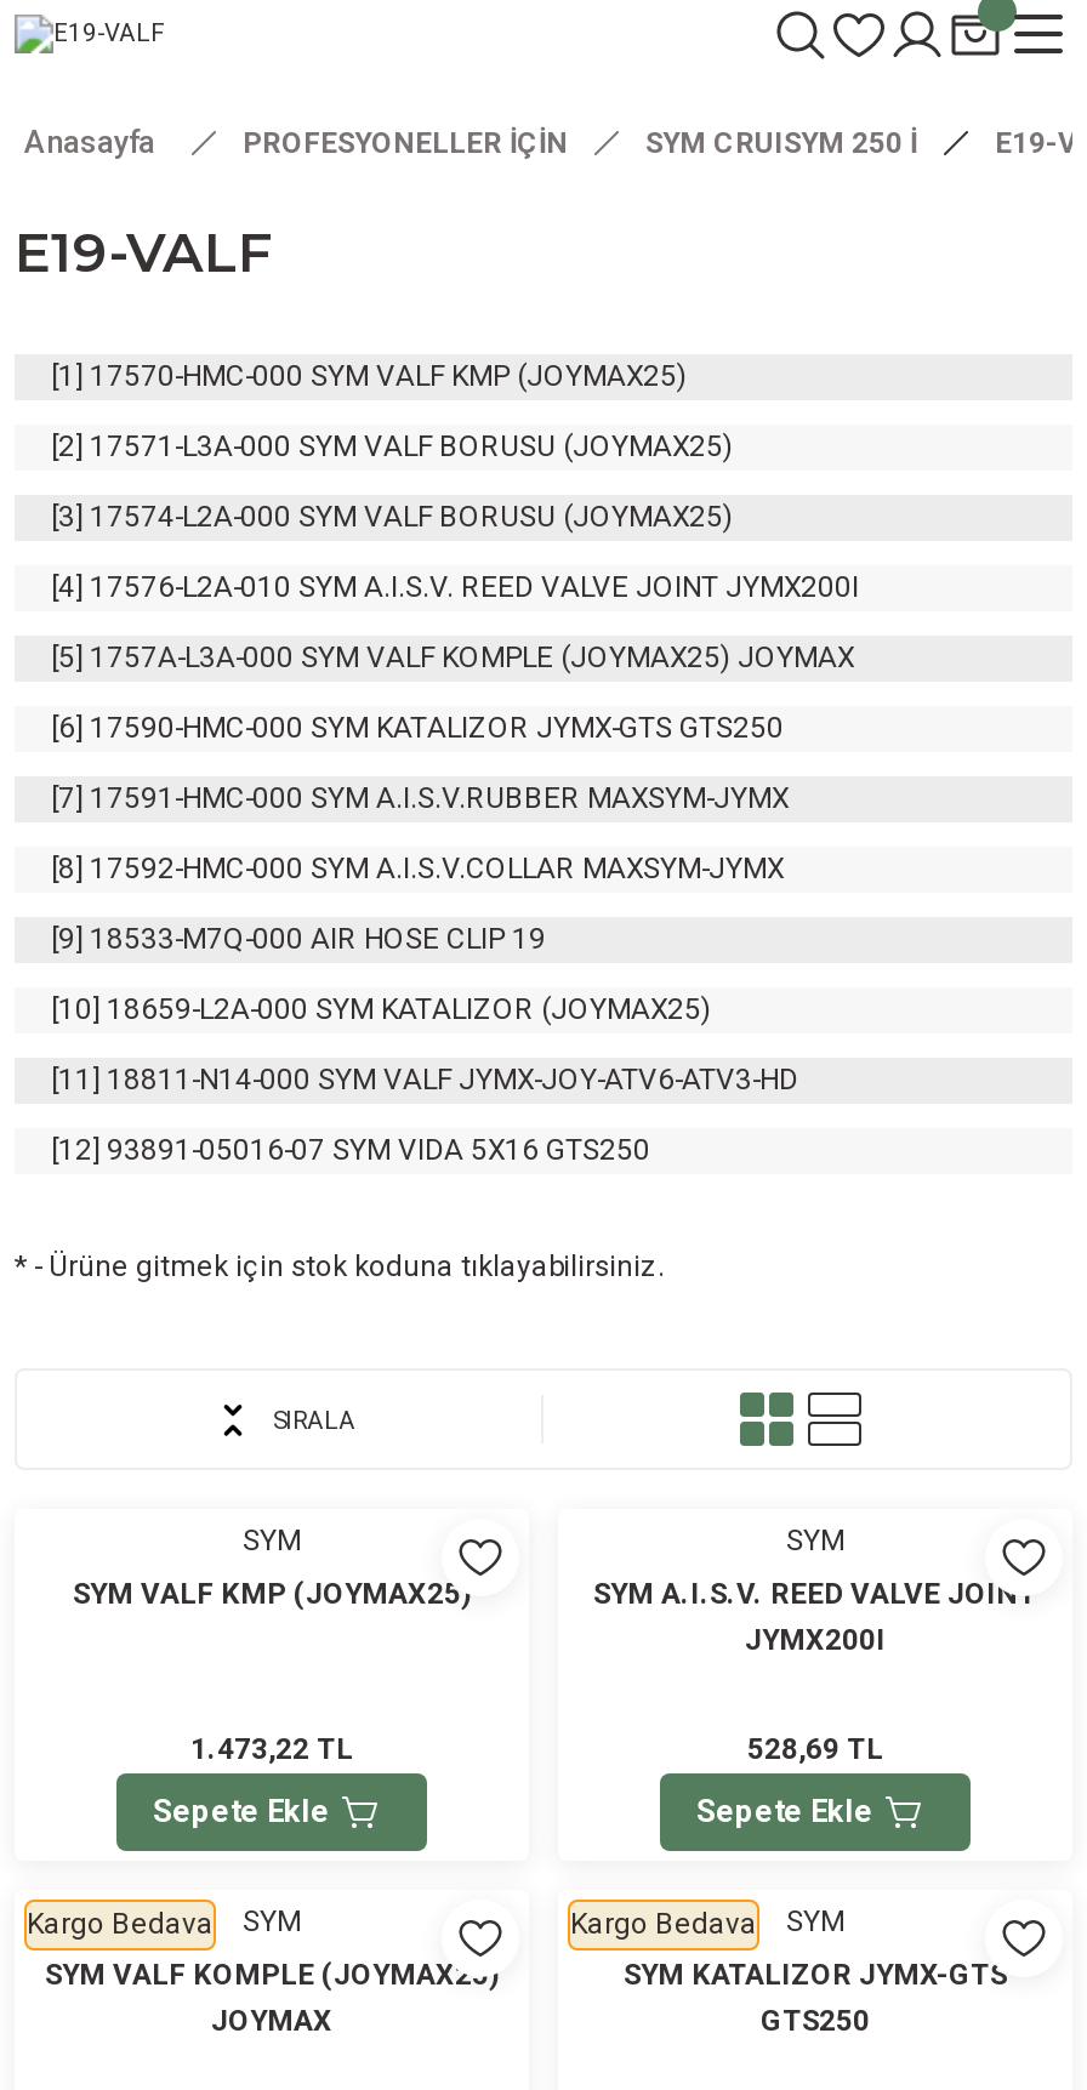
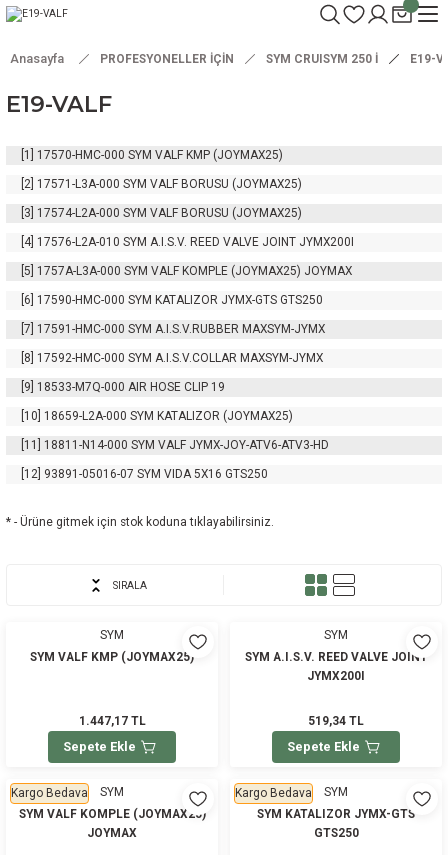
- 1.473,22 TL
+ 1.447,17 TL

- 528,69 TL
+ 519,34 TL
